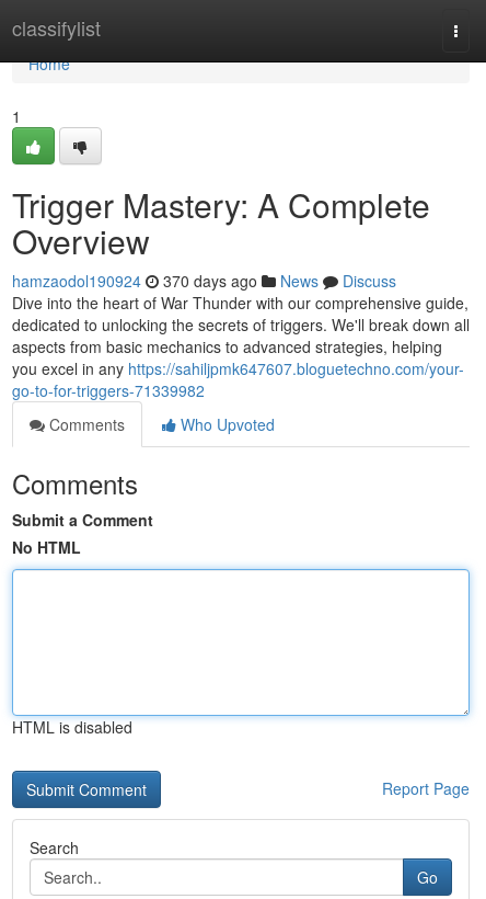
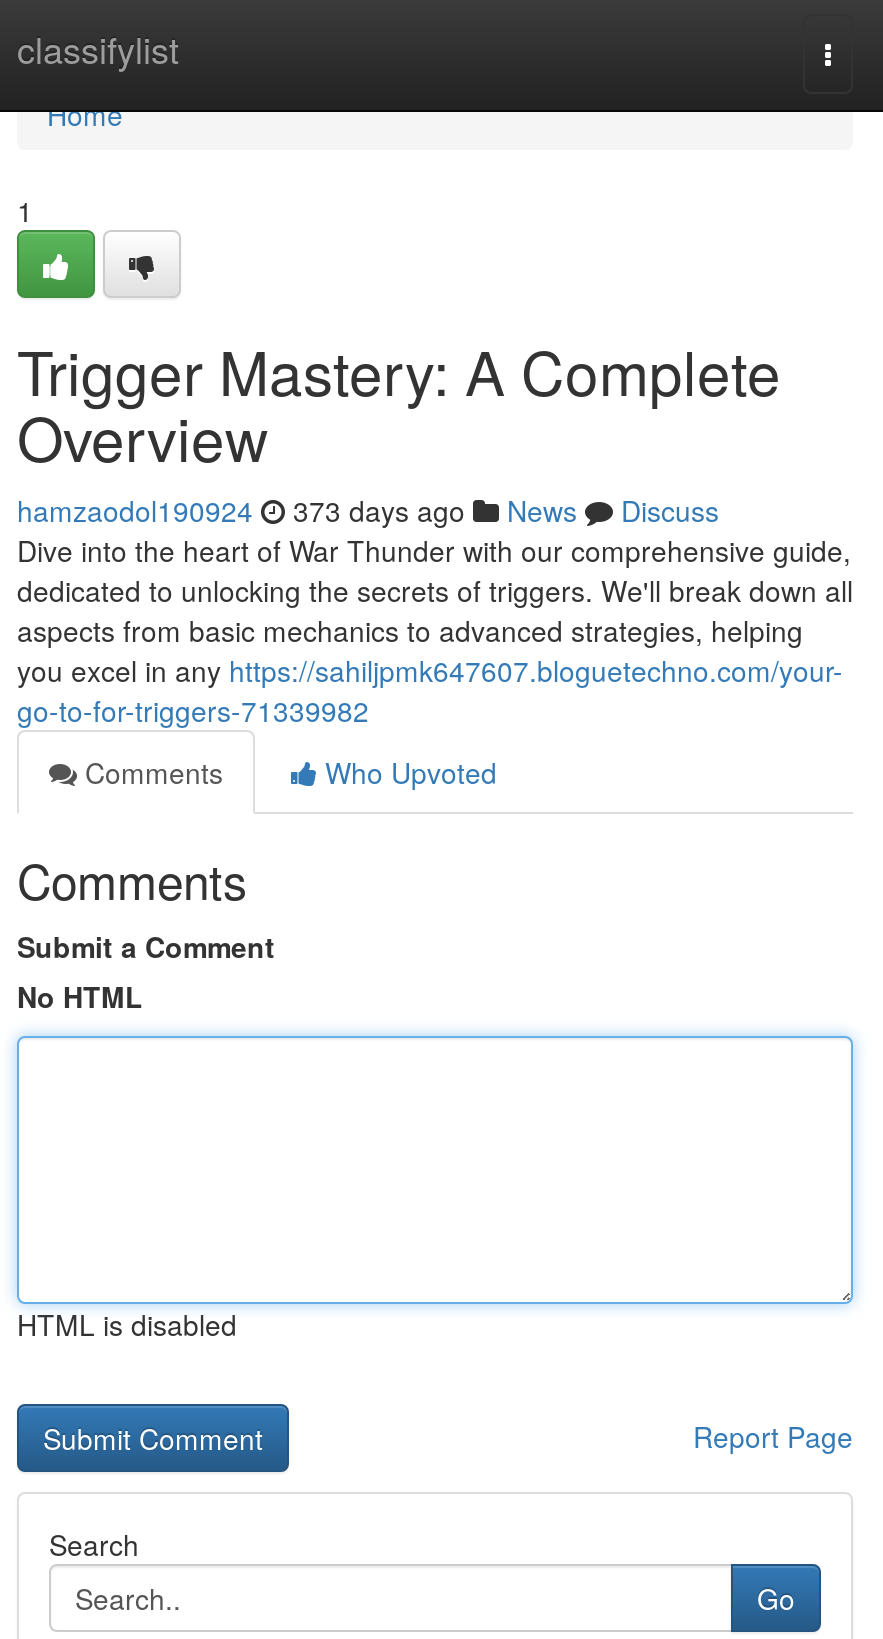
- hamzaodol190924 370 days ago News Discuss
+ hamzaodol190924 373 days ago News Discuss
